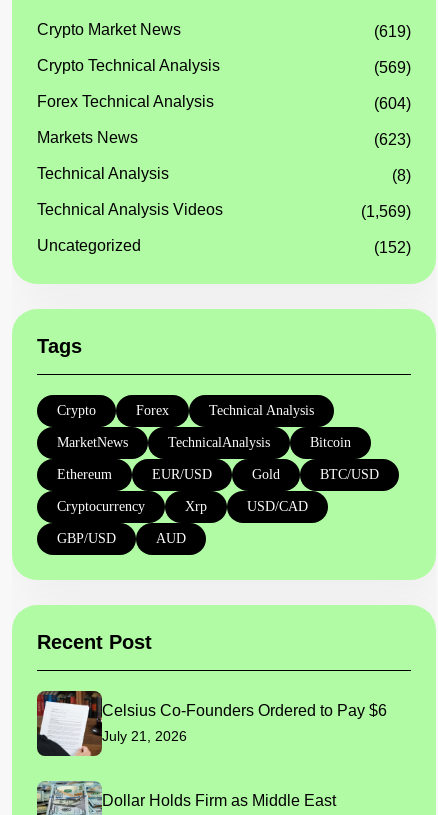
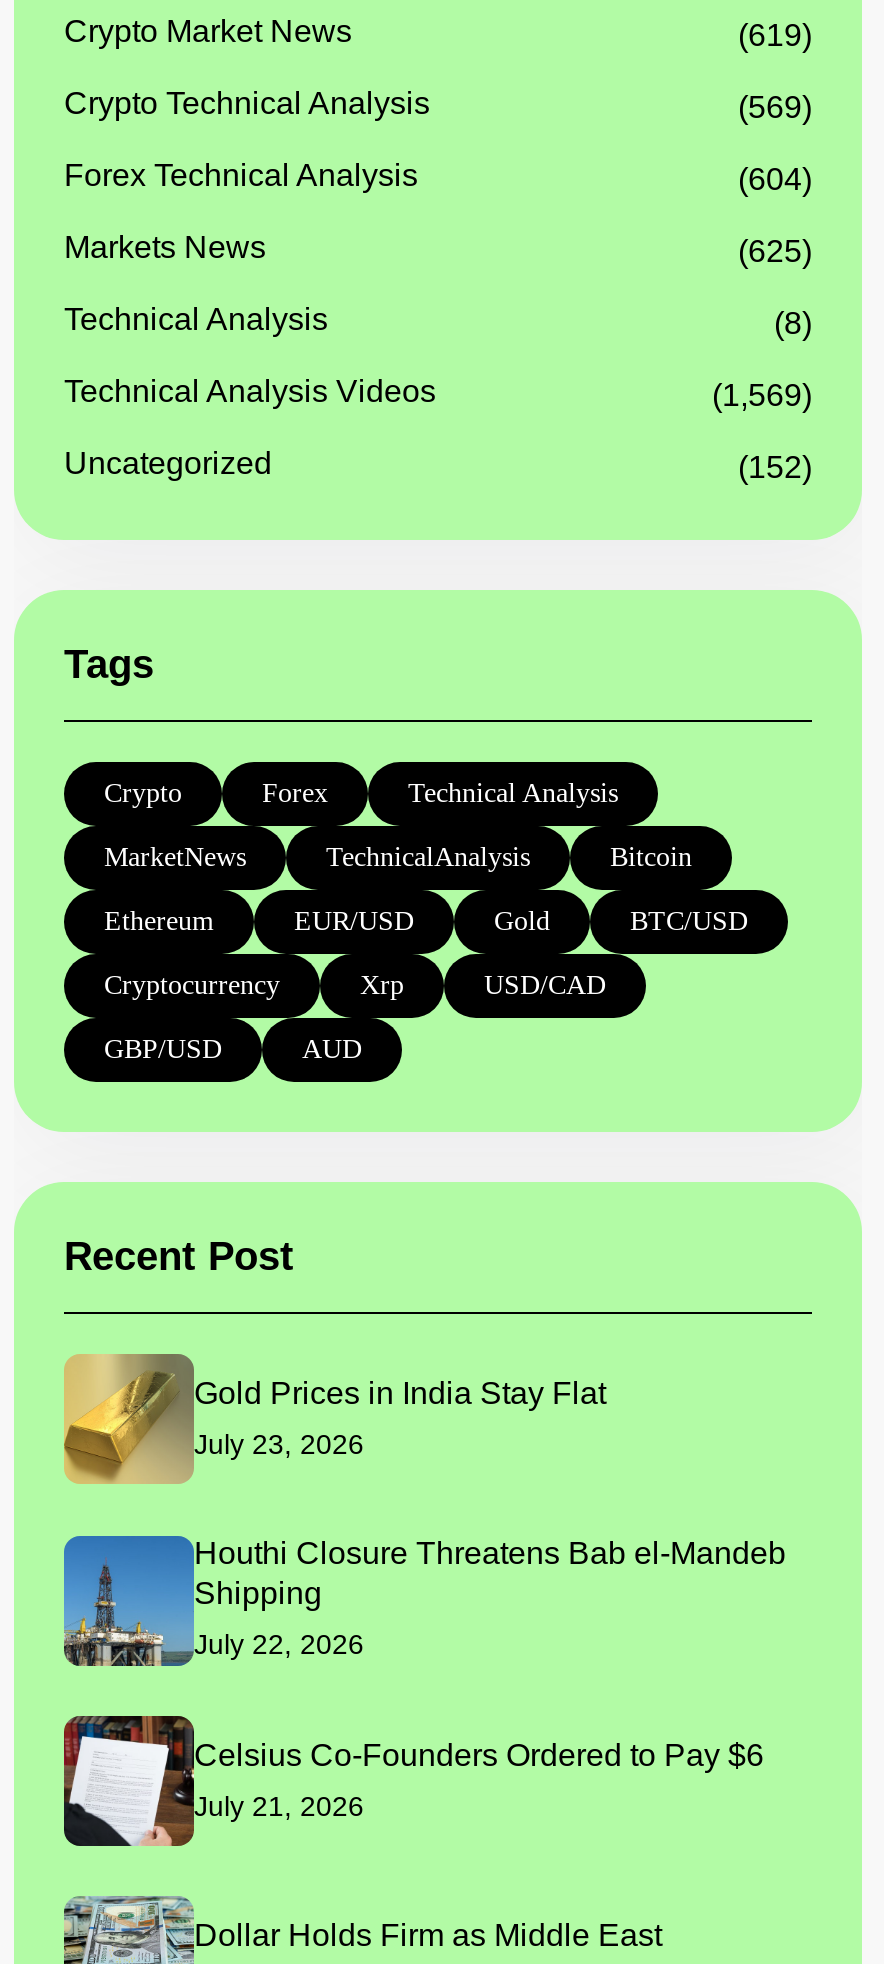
- (623)
+ (625)

+ [image]

+ [image]
+ Gold Prices in India Stay Flat
+ July 23, 2026
+ Houthi Closure Threatens Bab el-Mandeb
+ Shipping
+ July 22, 2026
